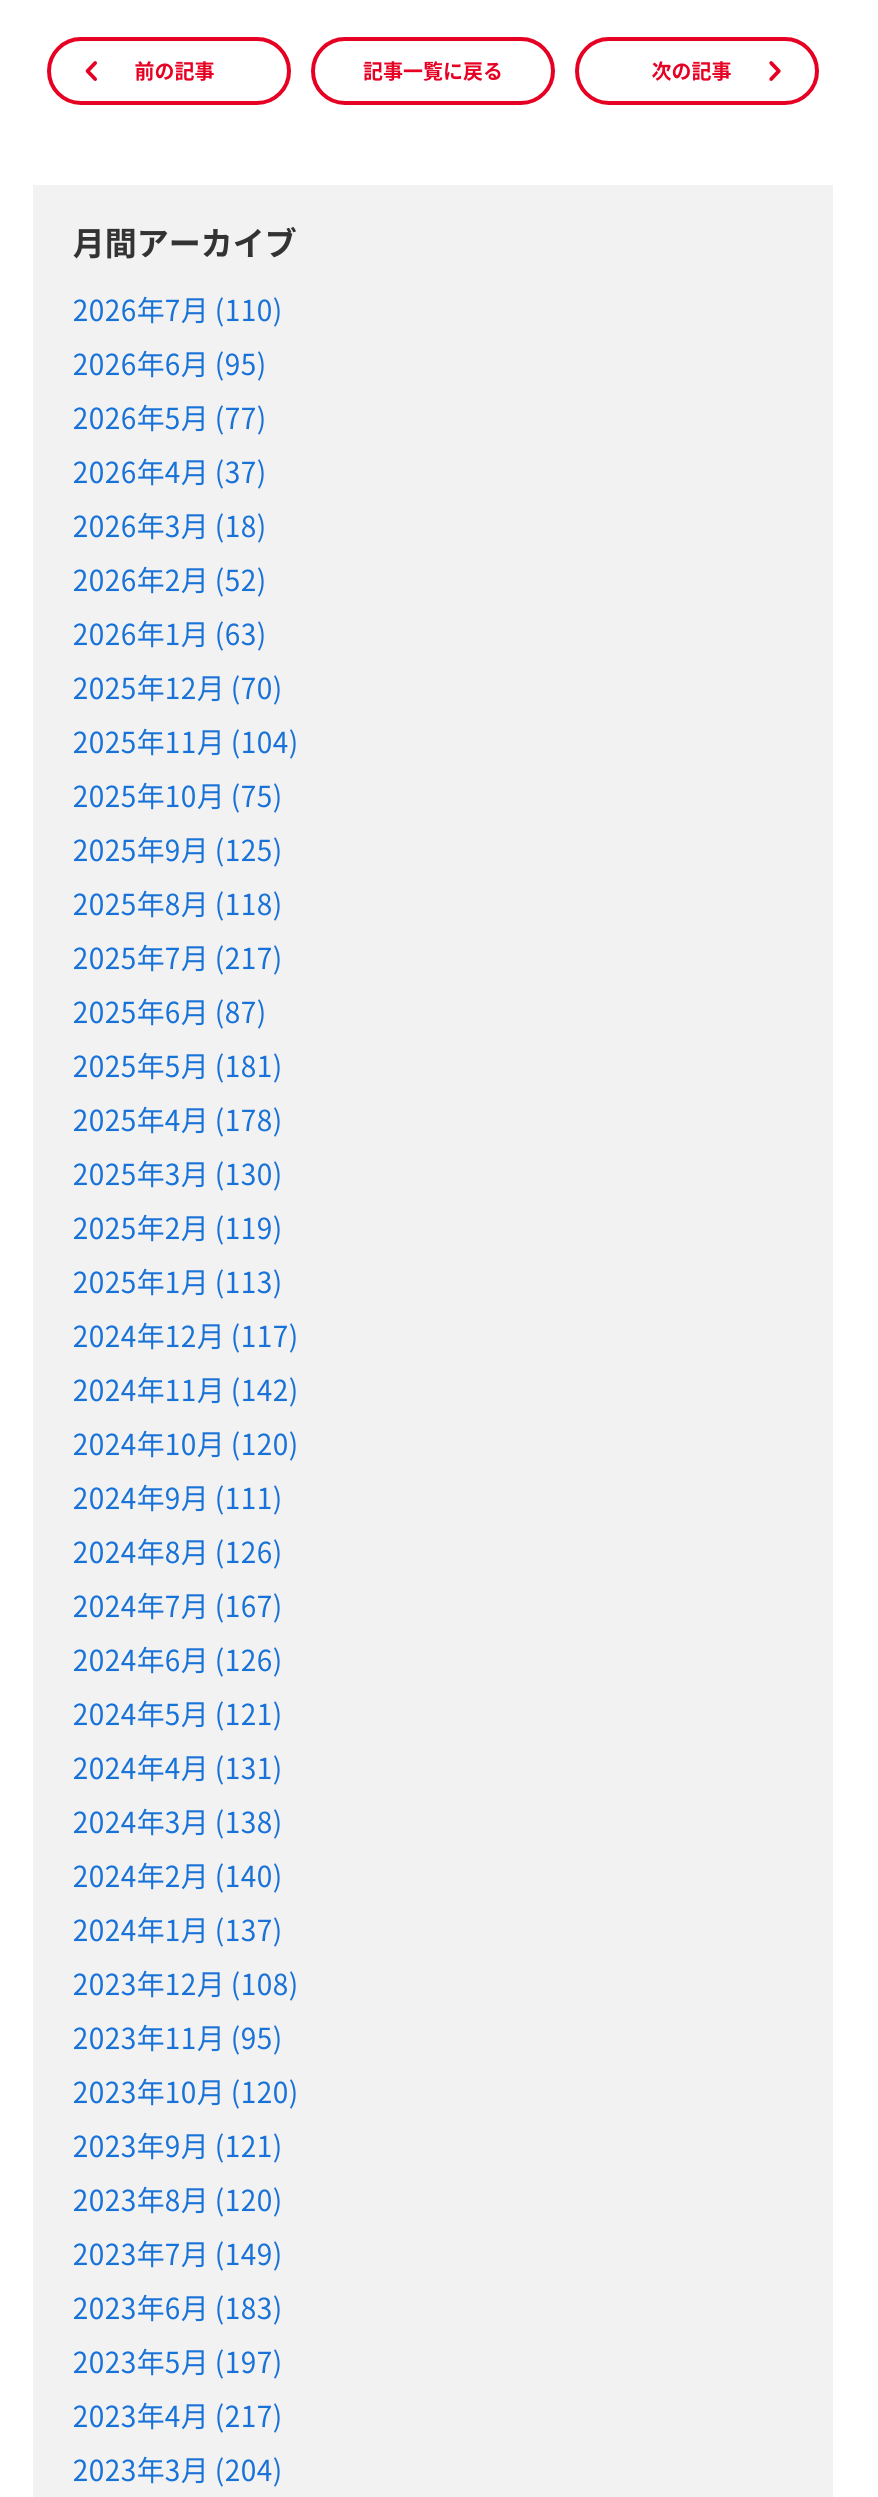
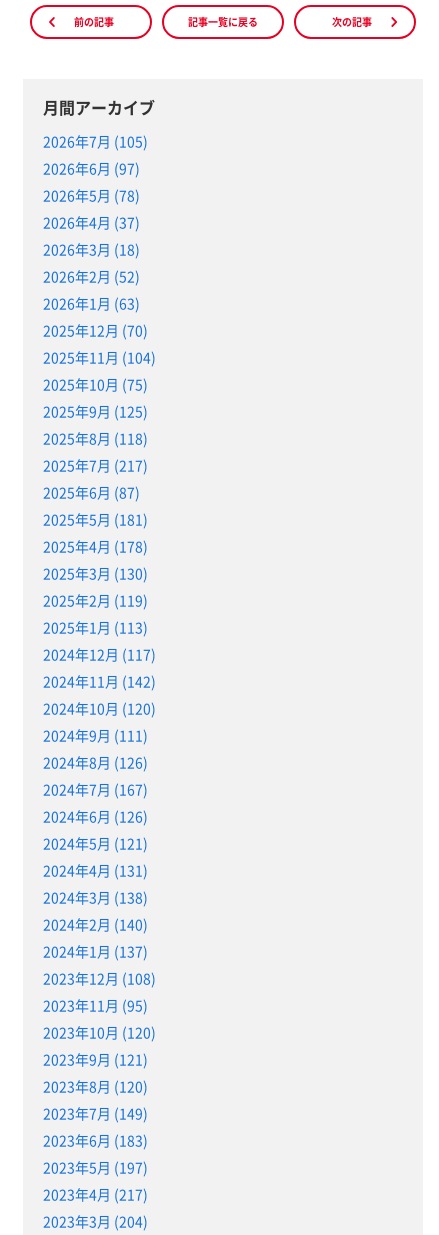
- 2026年7月 (110)
+ 2026年7月 (105)

- 2026年6月 (95)
+ 2026年6月 (97)

- 2026年5月 (77)
+ 2026年5月 (78)
